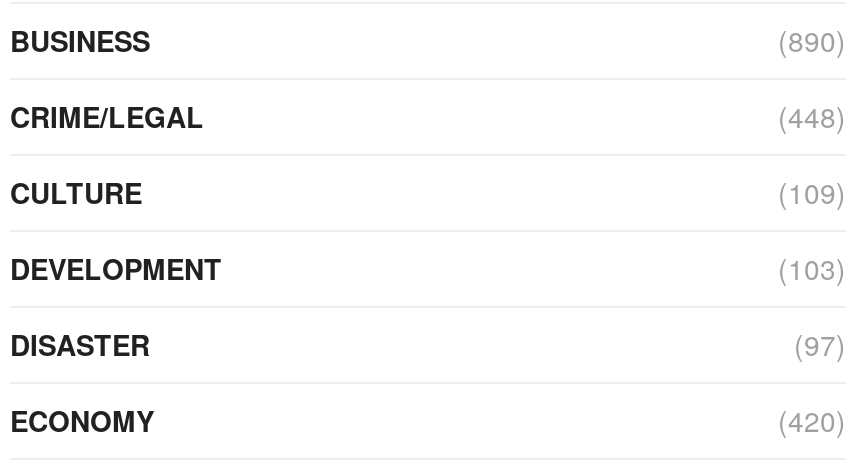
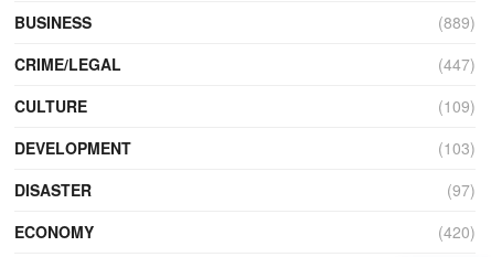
- (890)
+ (889)

- (448)
+ (447)
